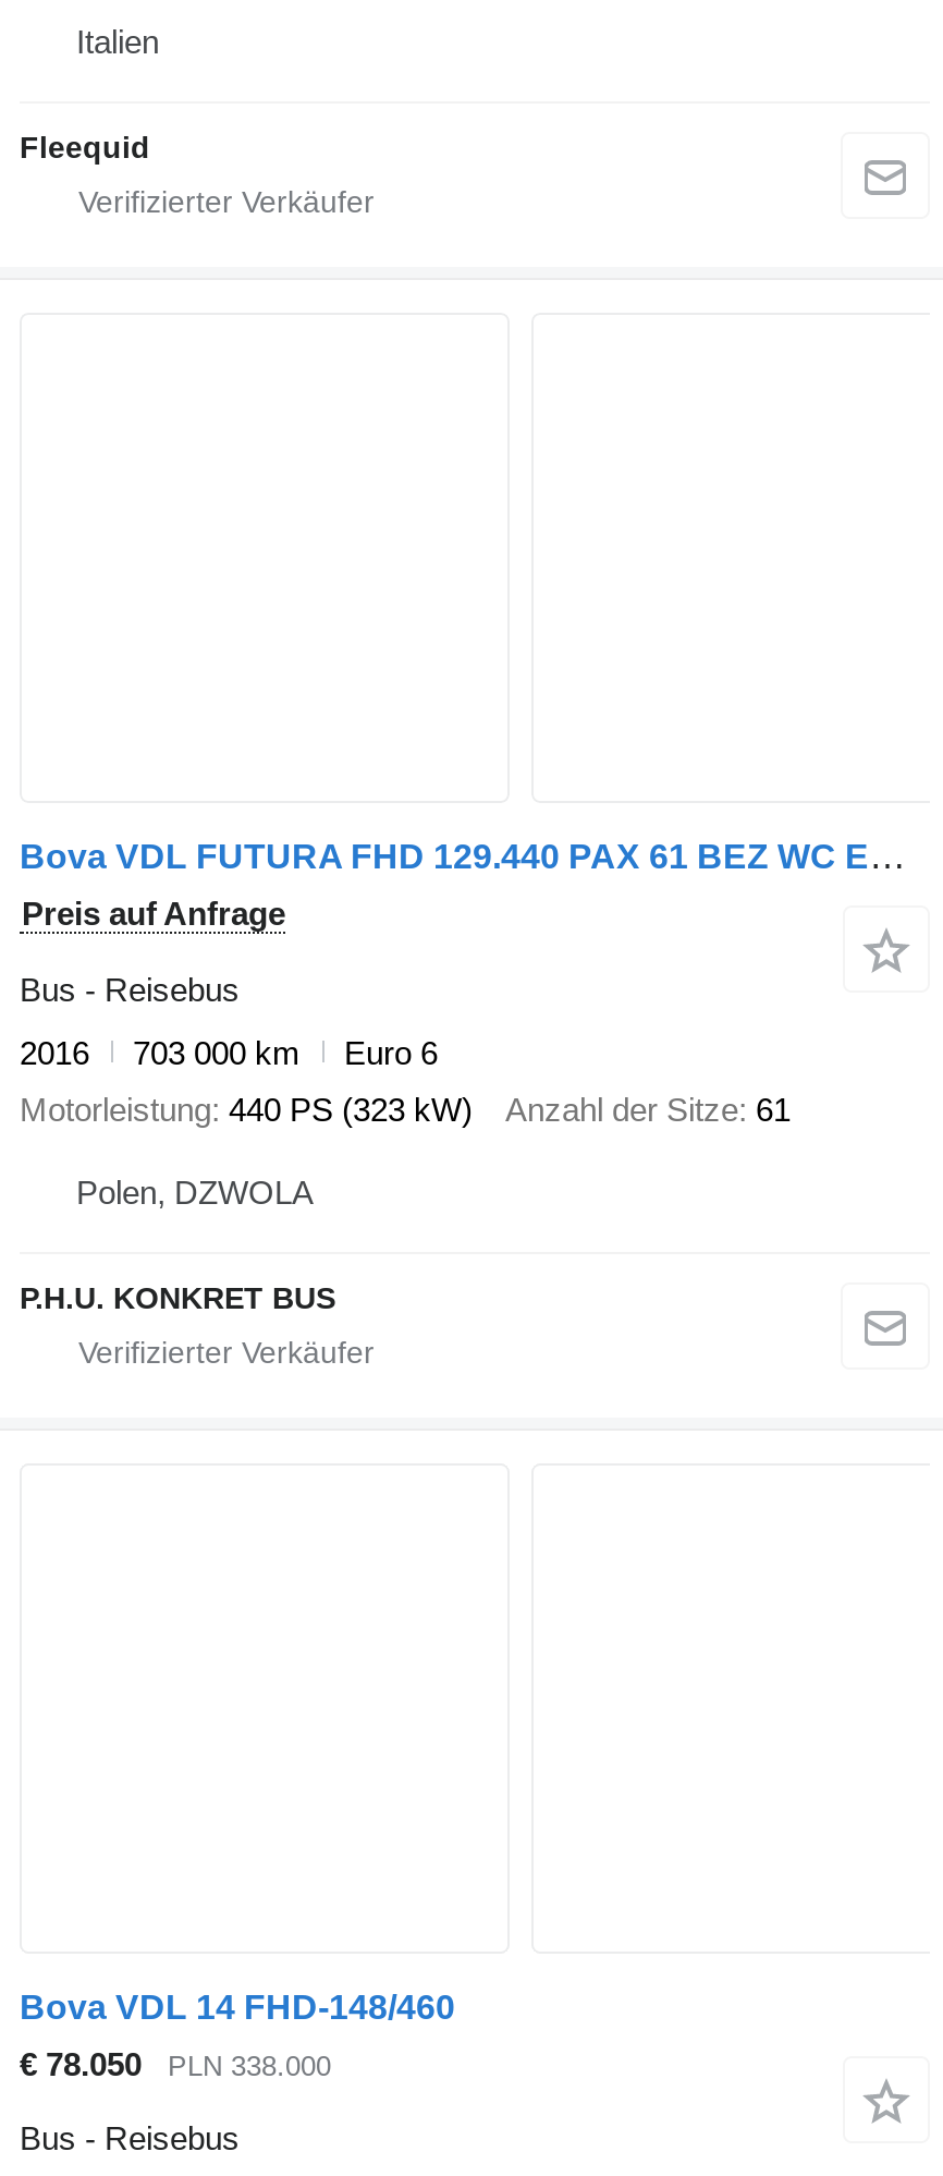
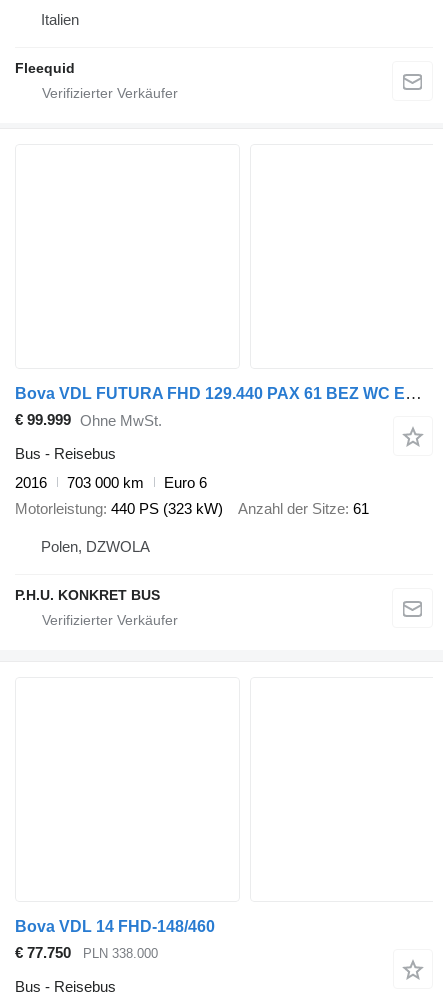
- Preis auf Anfrage
+ € 99.999 Ohne MwSt.

- € 78.050 PLN 338.000
+ € 77.750 PLN 338.000
